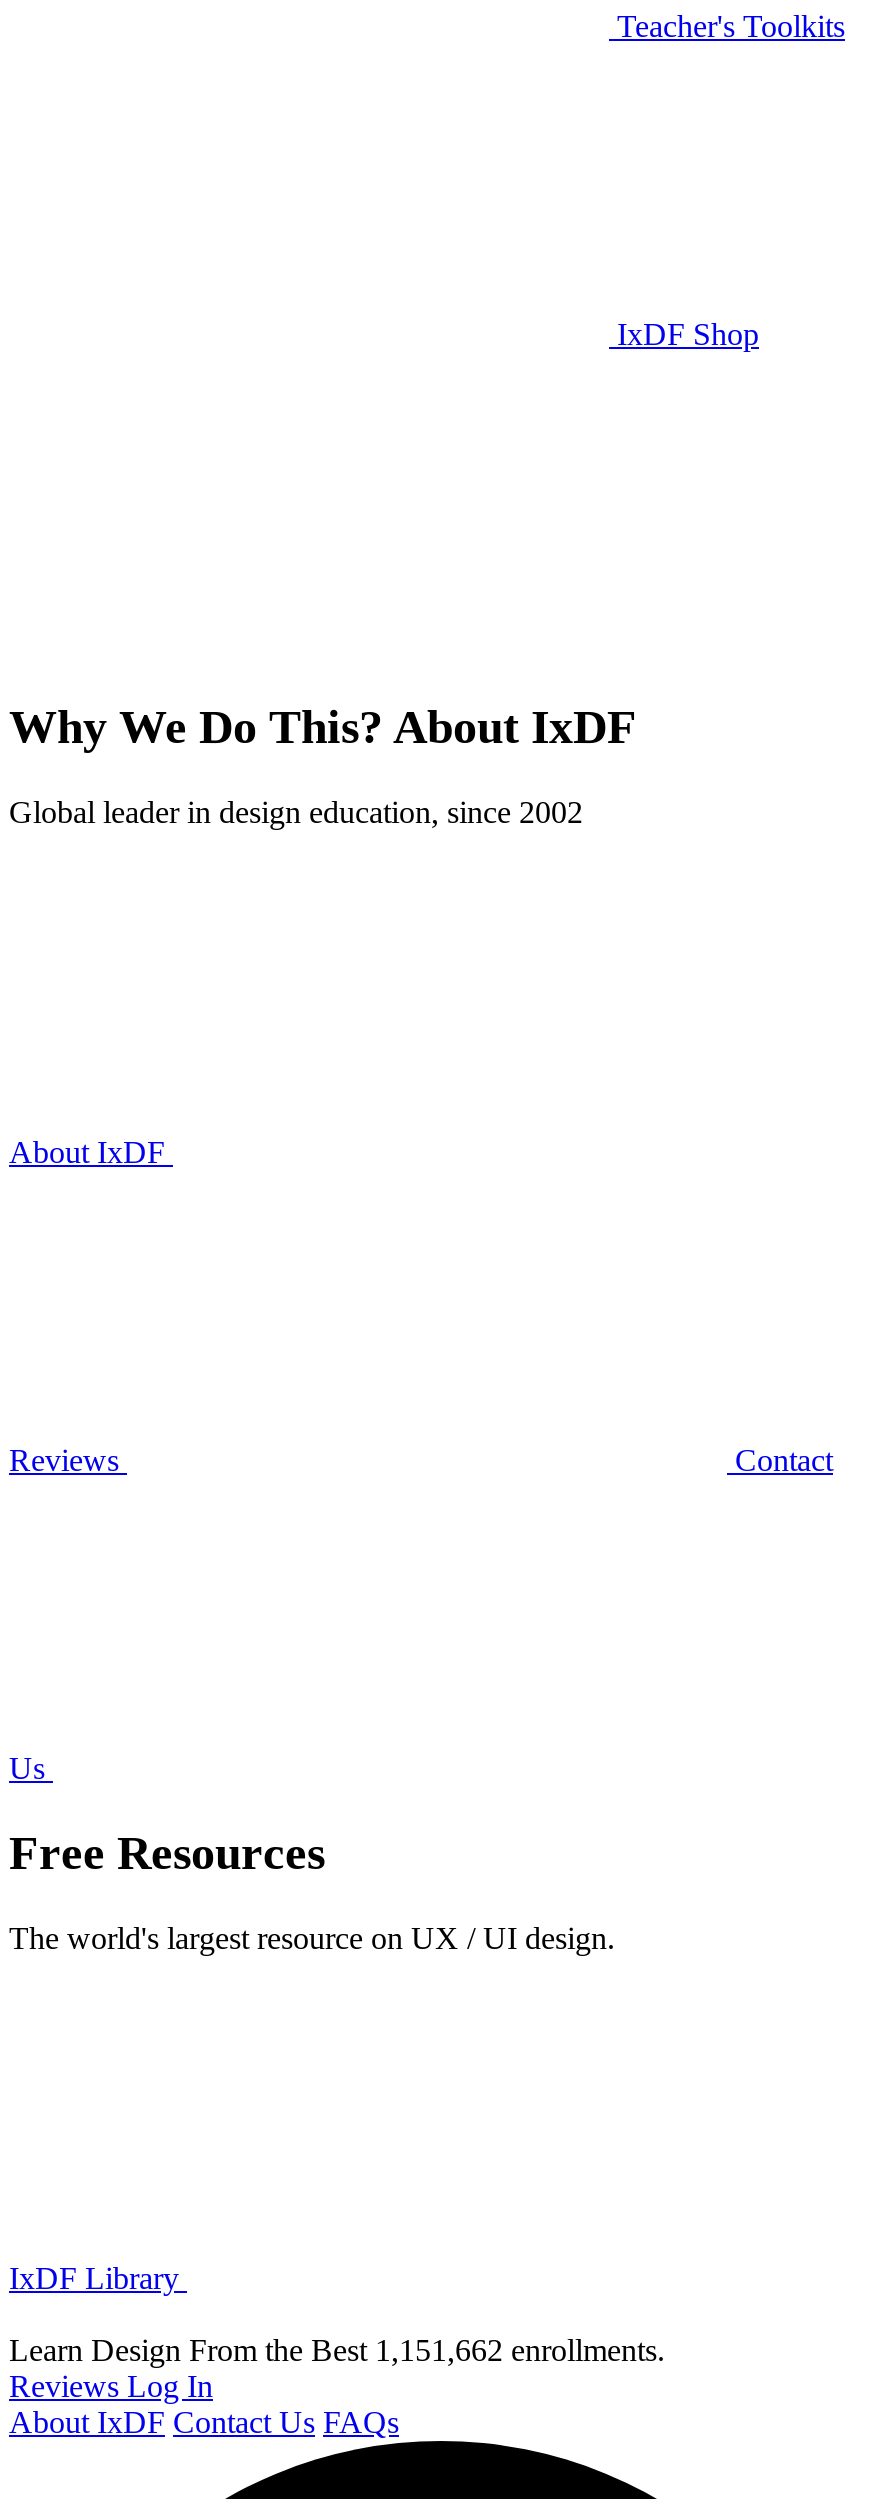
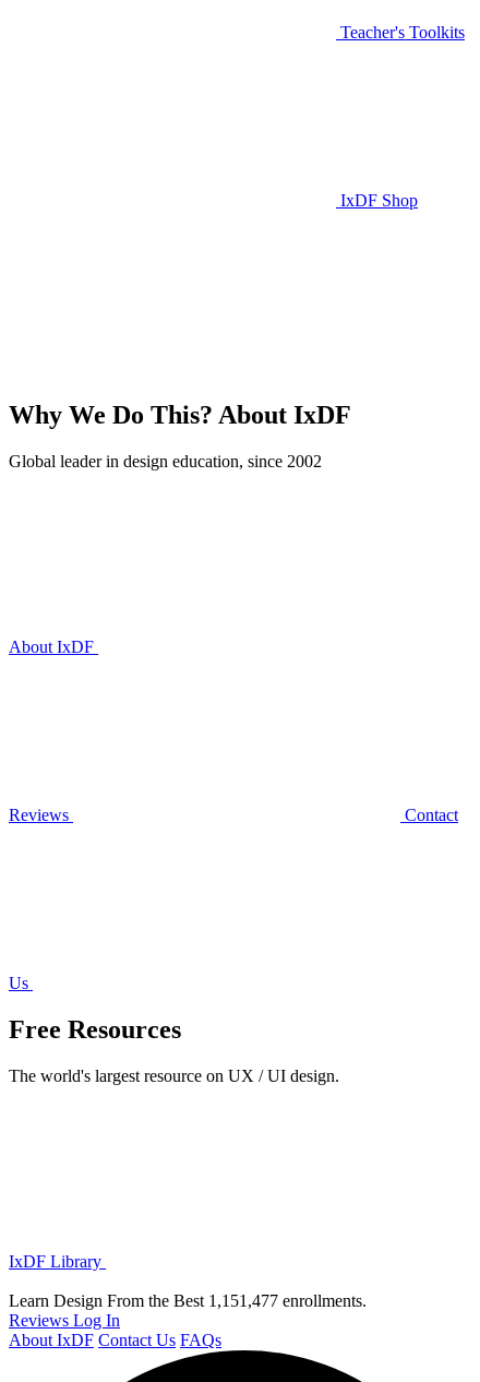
- Learn Design From the Best 1,151,662 enrollments.
+ Learn Design From the Best 1,151,477 enrollments.
